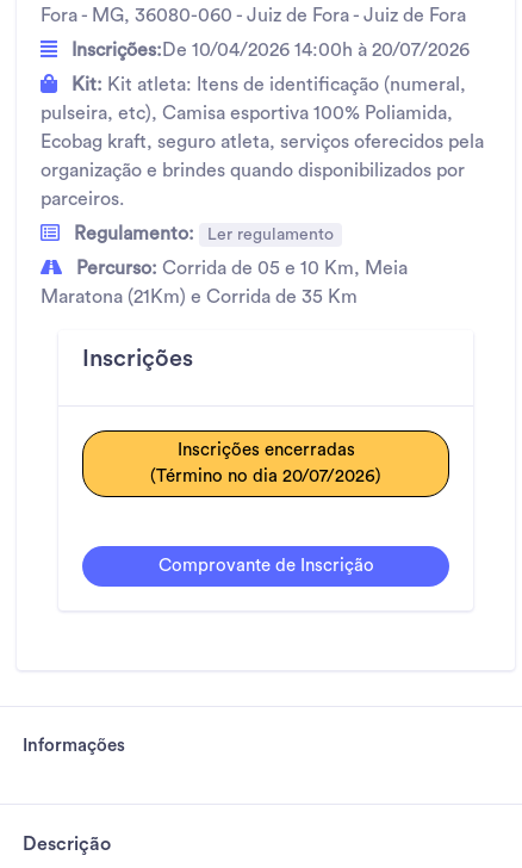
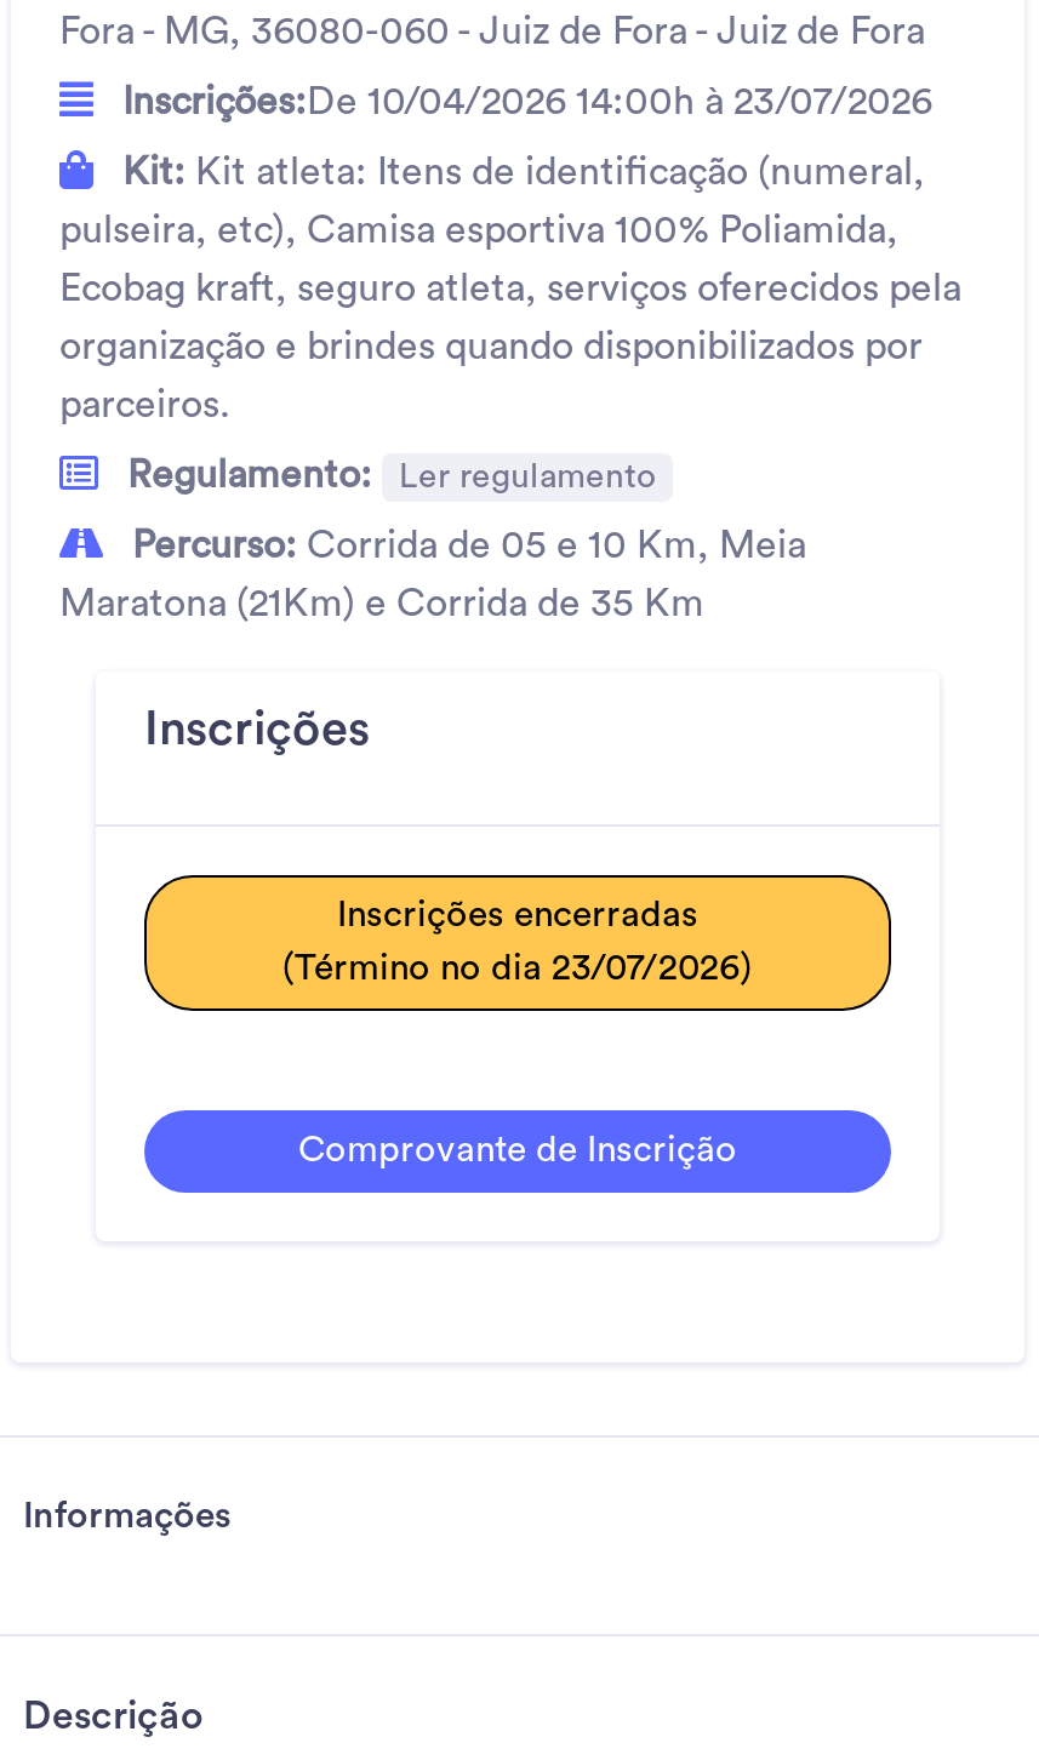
- Inscrições:De 10/04/2026 14:00h à 20/07/2026
+ Inscrições:De 10/04/2026 14:00h à 23/07/2026

- (Término no dia 20/07/2026)
+ (Término no dia 23/07/2026)
